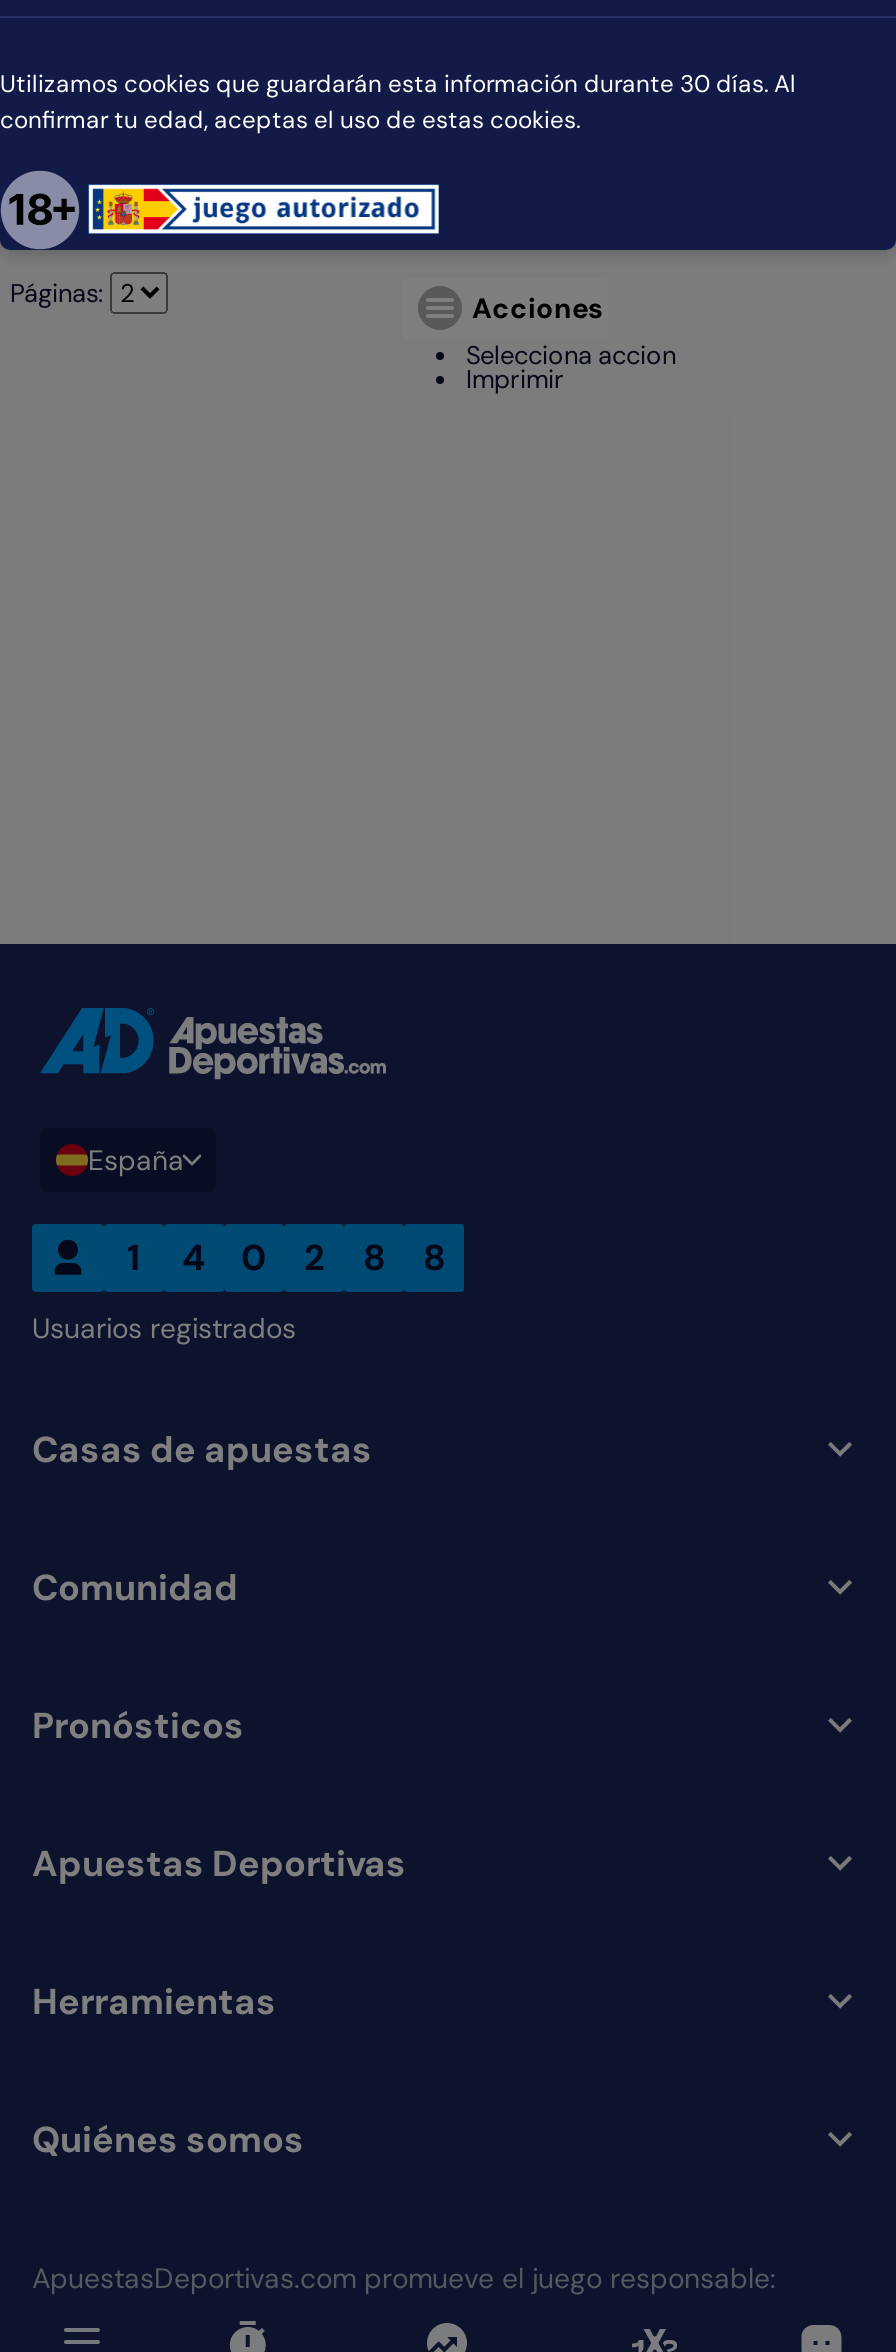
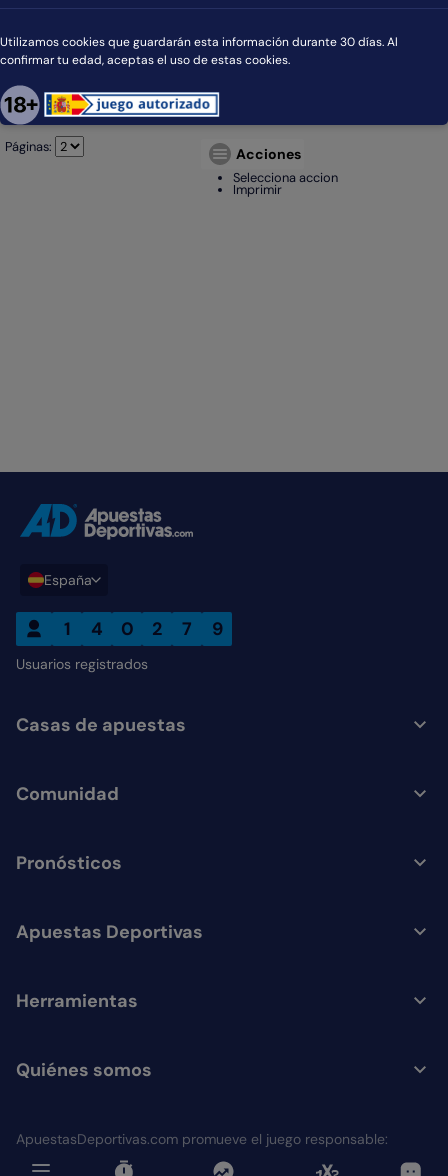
- 8
+ 7

- 8
+ 9
